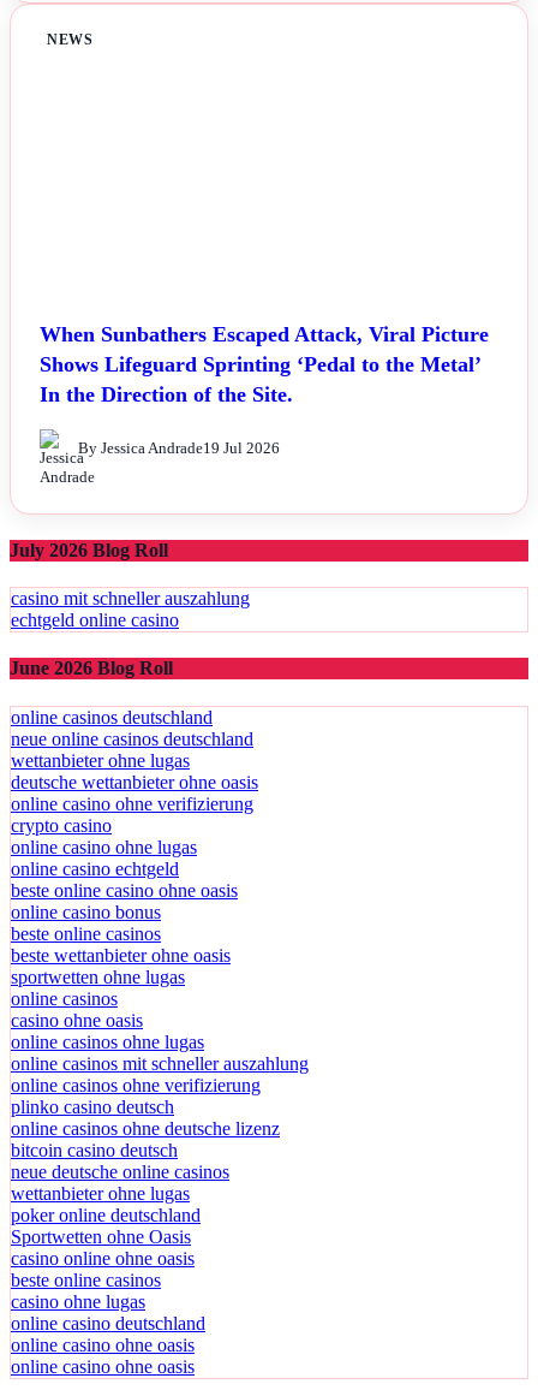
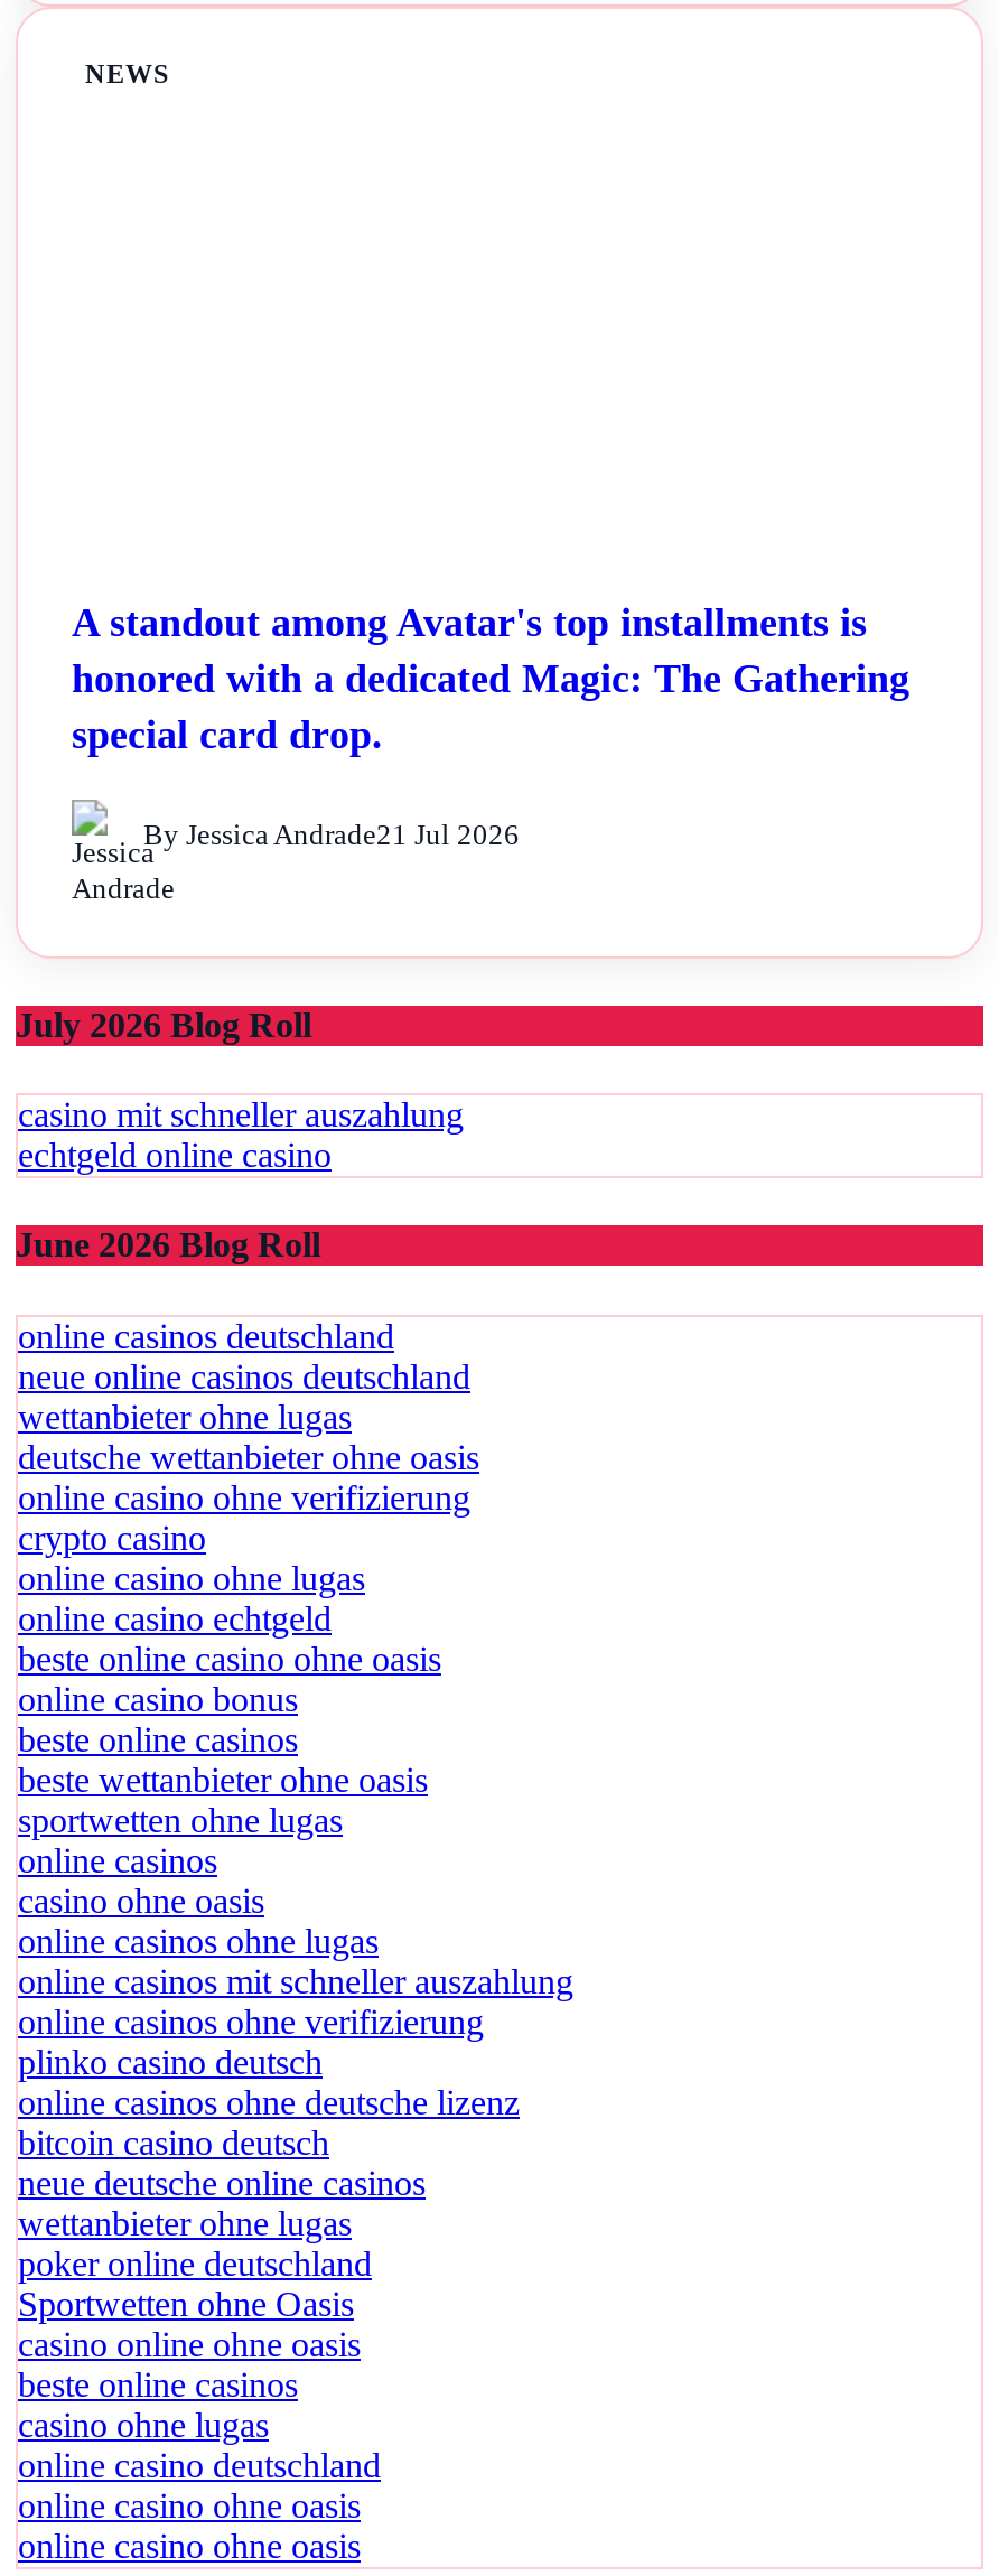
- When Sunbathers Escaped Attack, Viral Picture
- Shows Lifeguard Sprinting ‘Pedal to the Metal’
- In the Direction of the Site.
+ A standout among Avatar's top installments is
+ honored with a dedicated Magic: The Gathering
+ special card drop.

- By Jessica Andrade19 Jul 2026
+ By Jessica Andrade21 Jul 2026
